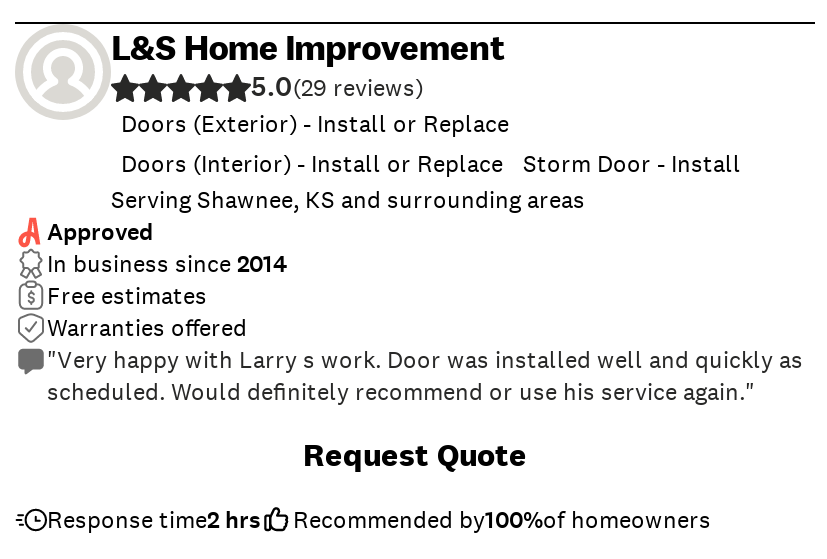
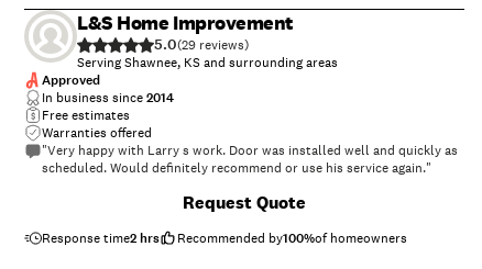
- Doors (Exterior) - Install or Replace
- Doors (Interior) - Install or Replace
- Storm Door - Install
